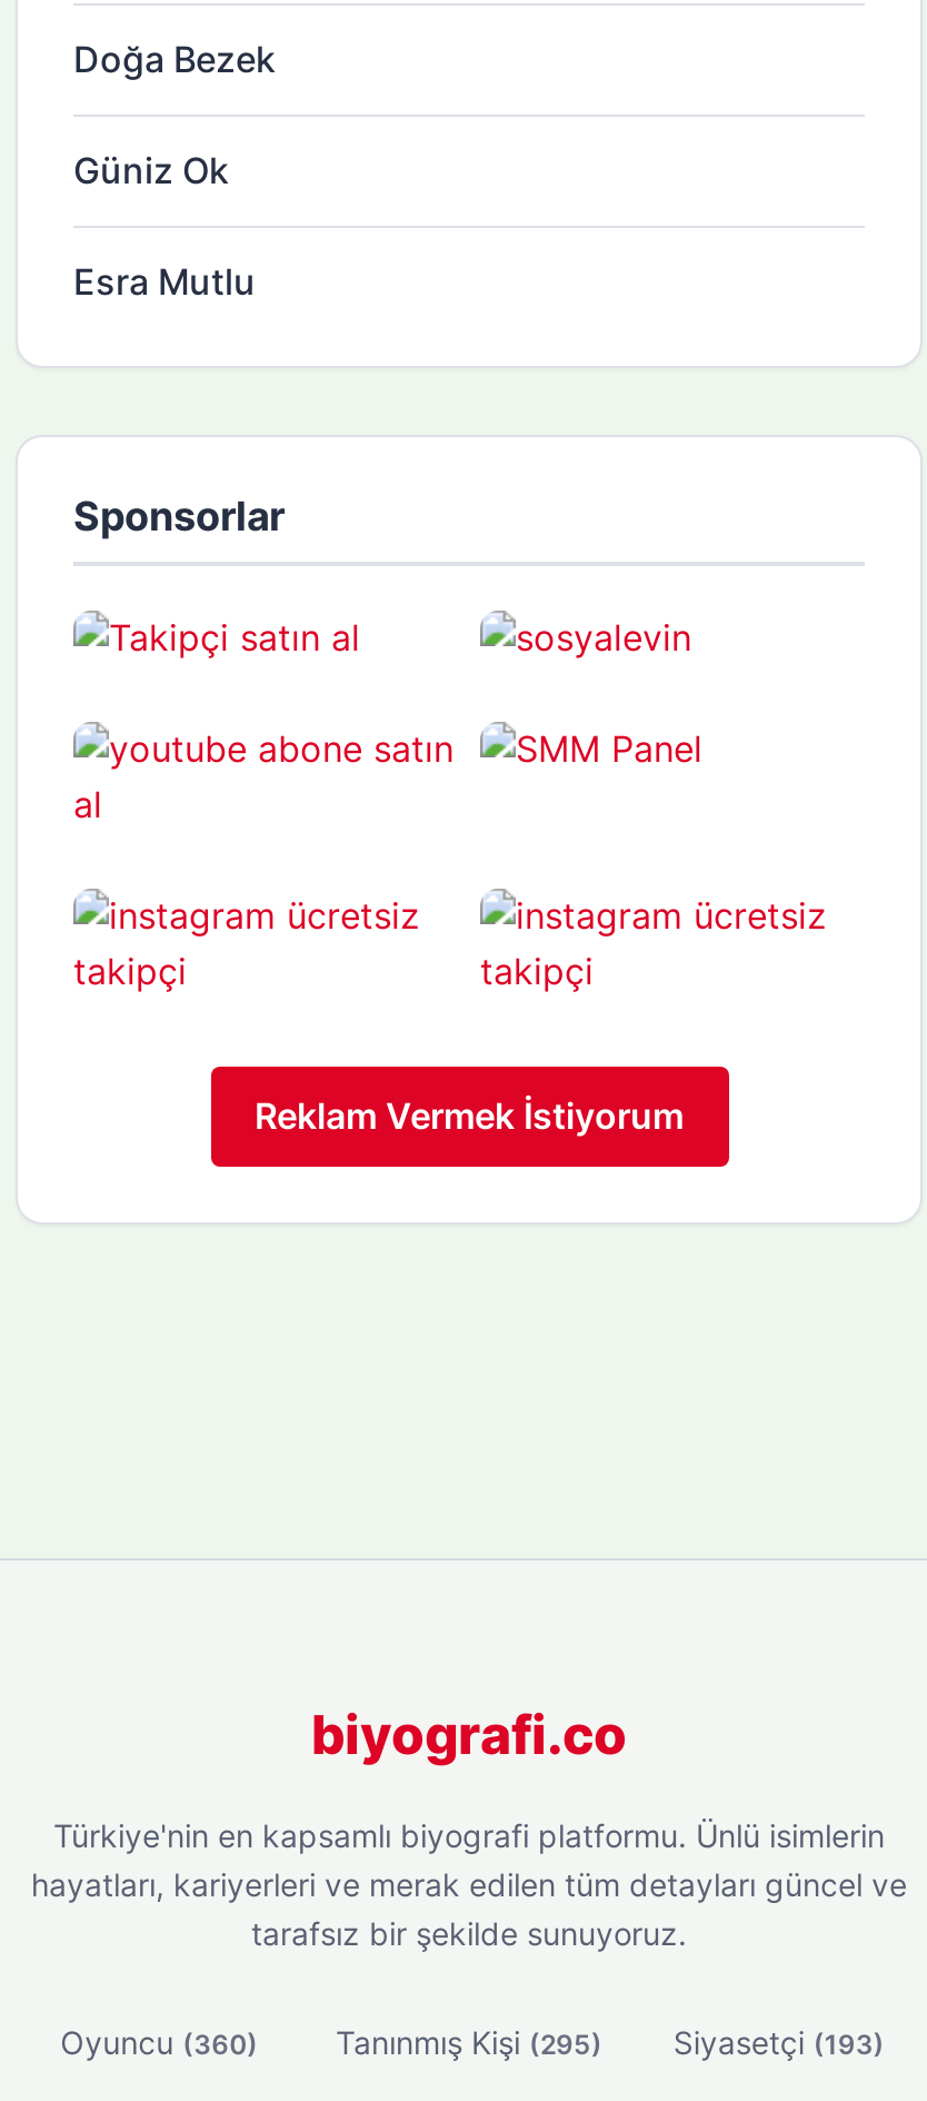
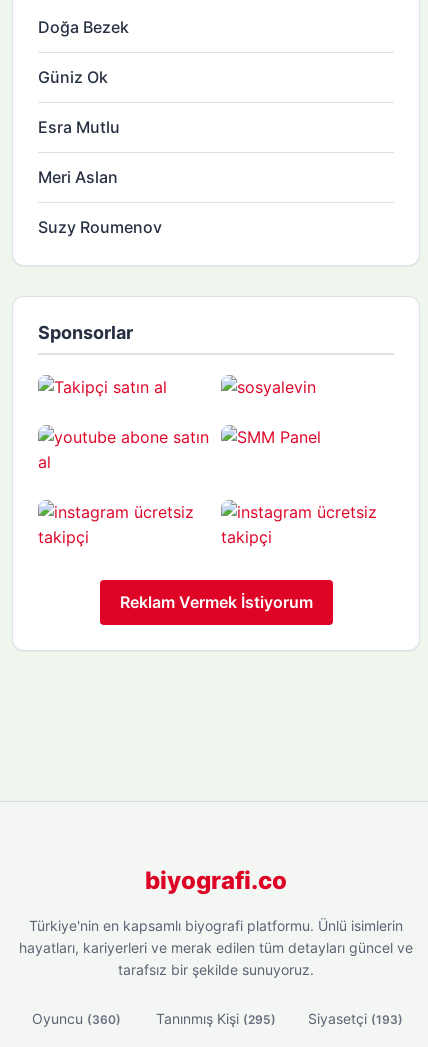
+ Meri Aslan
+ Suzy Roumenov
